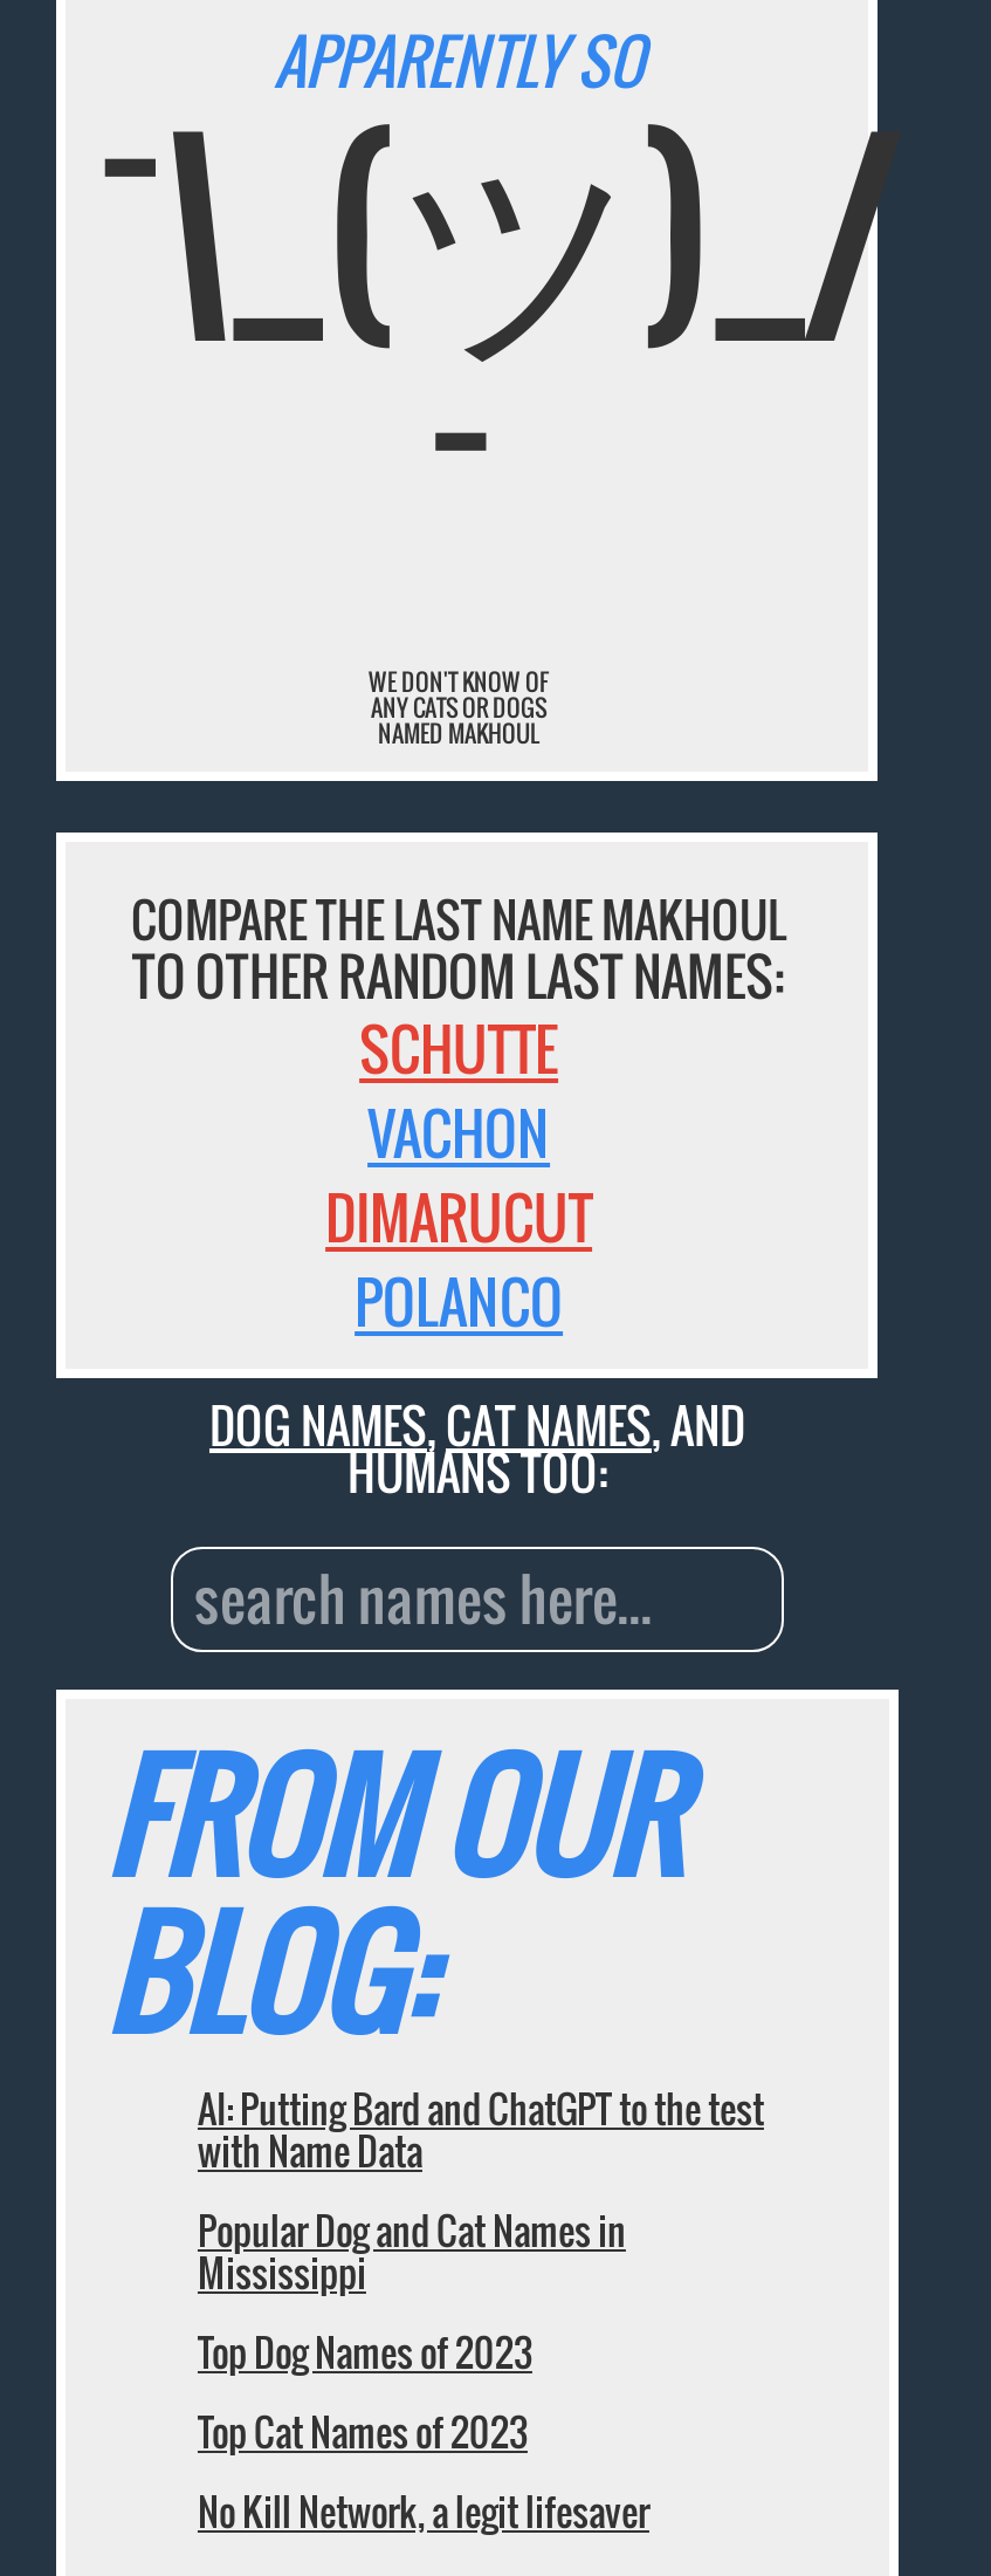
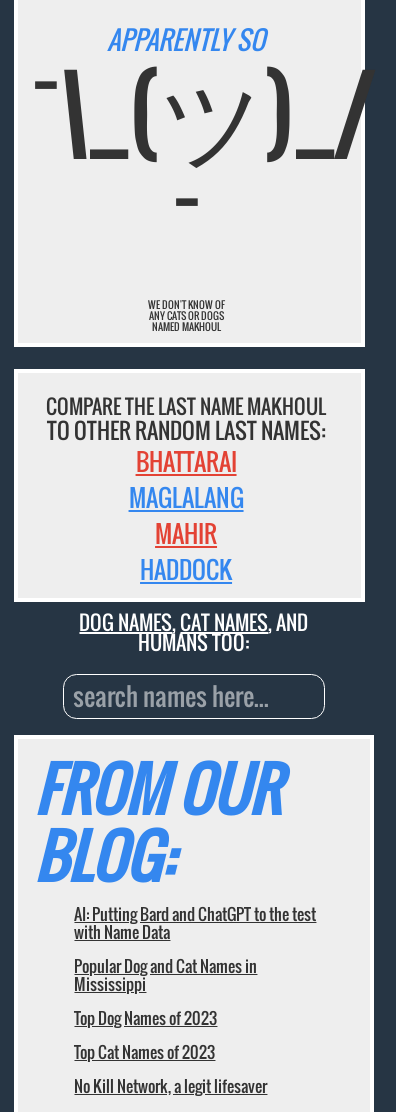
- SCHUTTE
- VACHON
- DIMARUCUT
- POLANCO
+ BHATTARAI
+ MAGLALANG
+ MAHIR
+ HADDOCK
